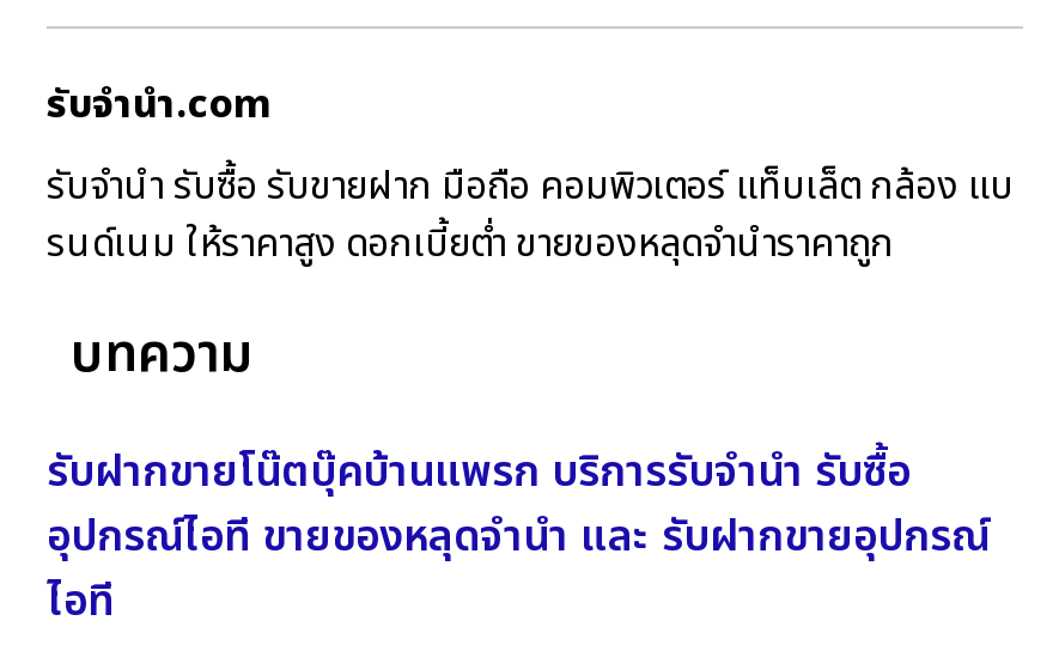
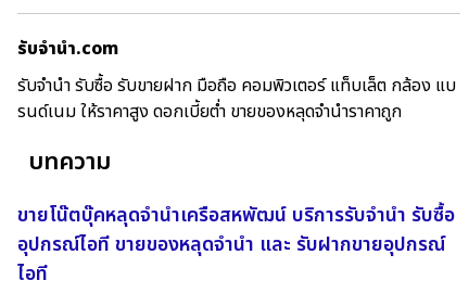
- รับฝากขายโน๊ตบุ๊คบ้านแพรก บริการรับจำนำ รับซื้อ
+ ขายโน๊ตบุ๊คหลุดจำนำเครือสหพัฒน์ บริการรับจำนำ รับซื้อ
